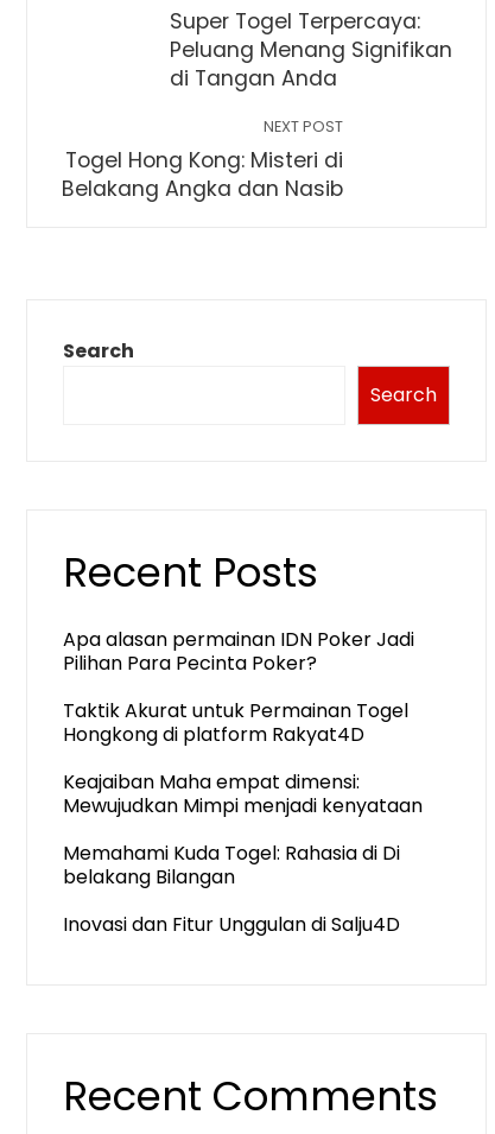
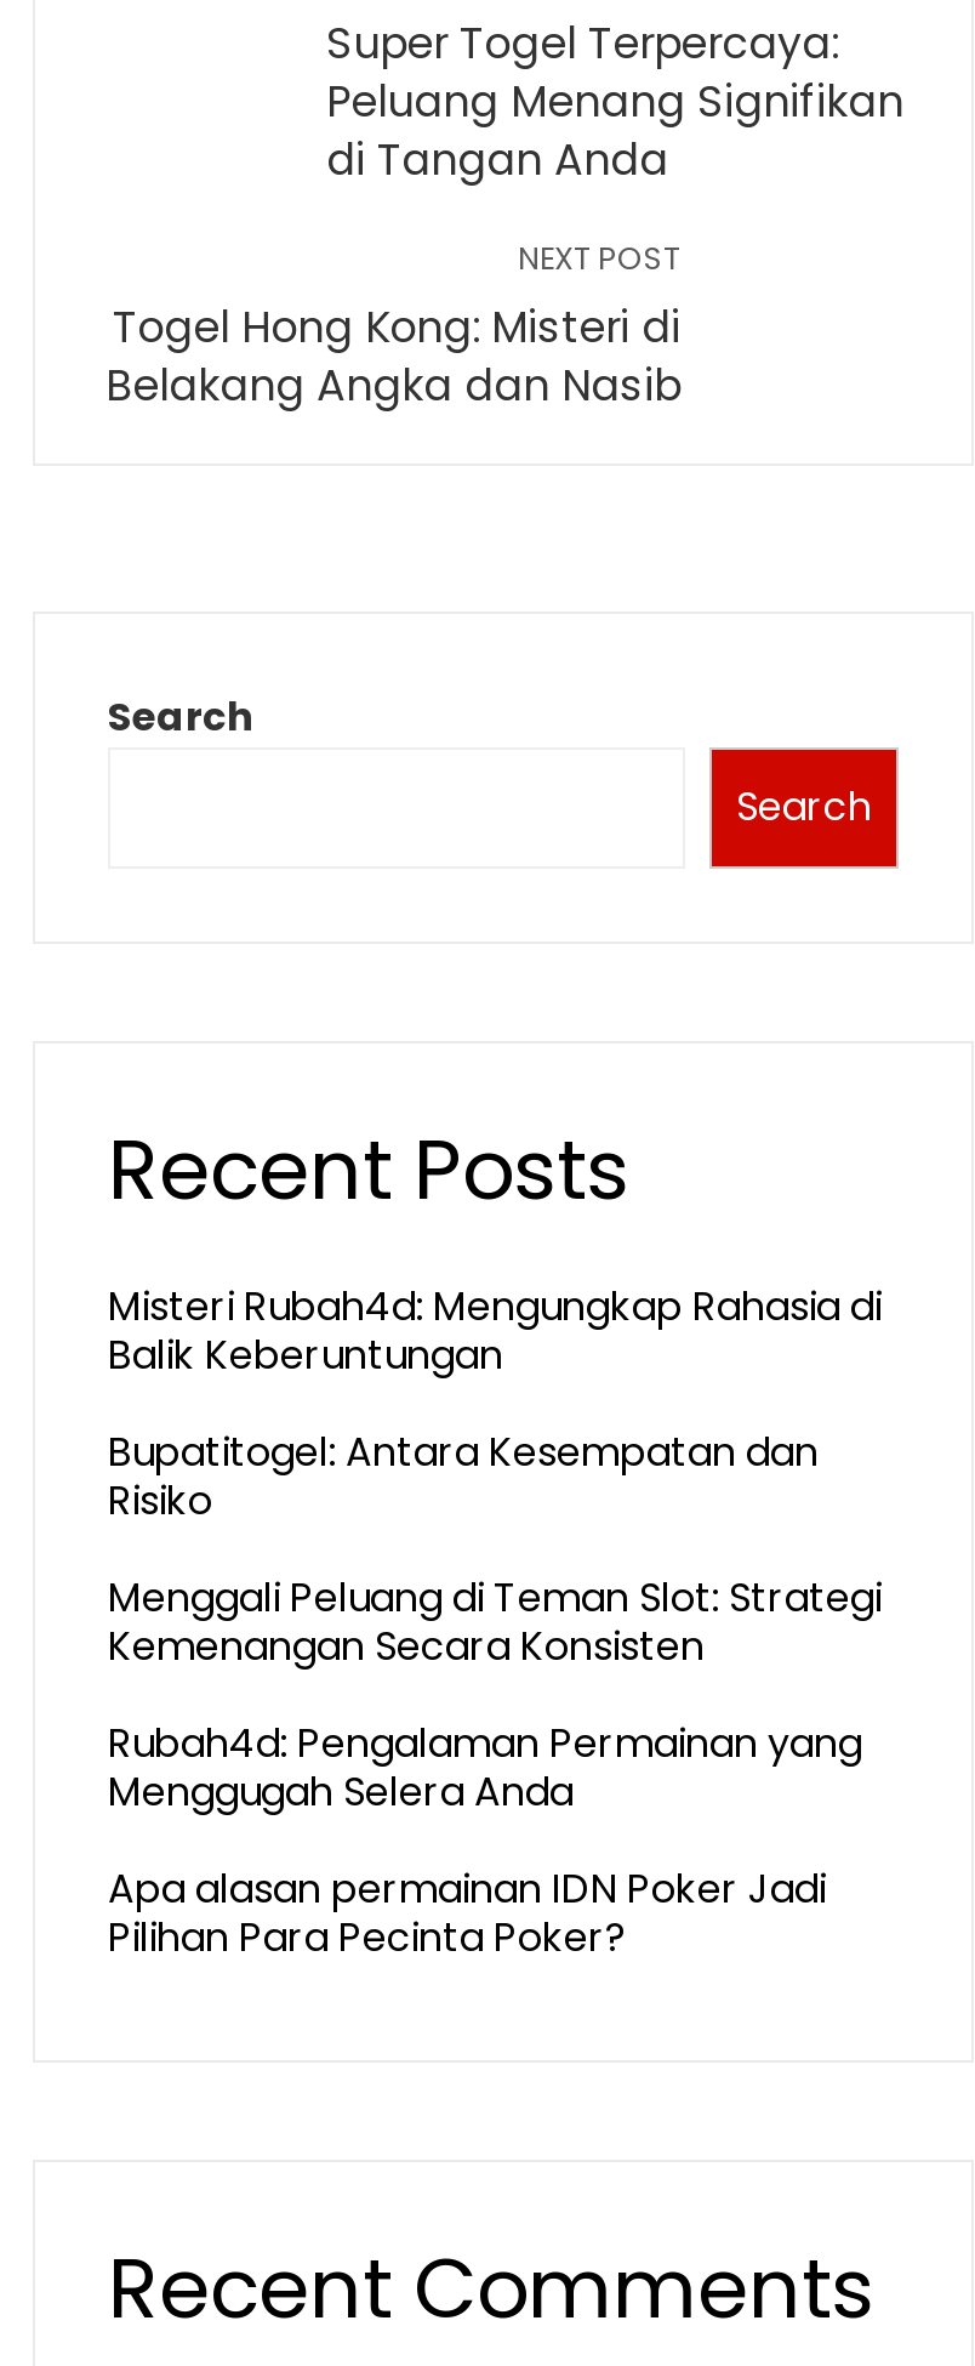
+ Misteri Rubah4d: Mengungkap Rahasia di
+ Balik Keberuntungan
+ Bupatitogel: Antara Kesempatan dan
+ Risiko
+ Menggali Peluang di Teman Slot: Strategi
+ Kemenangan Secara Konsisten
+ Rubah4d: Pengalaman Permainan yang
+ Menggugah Selera Anda

moved down: Apa alasan permainan IDN Poker Jadi | Pilihan Para Pecinta Poker?

- Taktik Akurat untuk Permainan Togel
- Hongkong di platform Rakyat4D
- Keajaiban Maha empat dimensi:
- Mewujudkan Mimpi menjadi kenyataan
- Memahami Kuda Togel: Rahasia di Di
- belakang Bilangan
- Inovasi dan Fitur Unggulan di Salju4D
